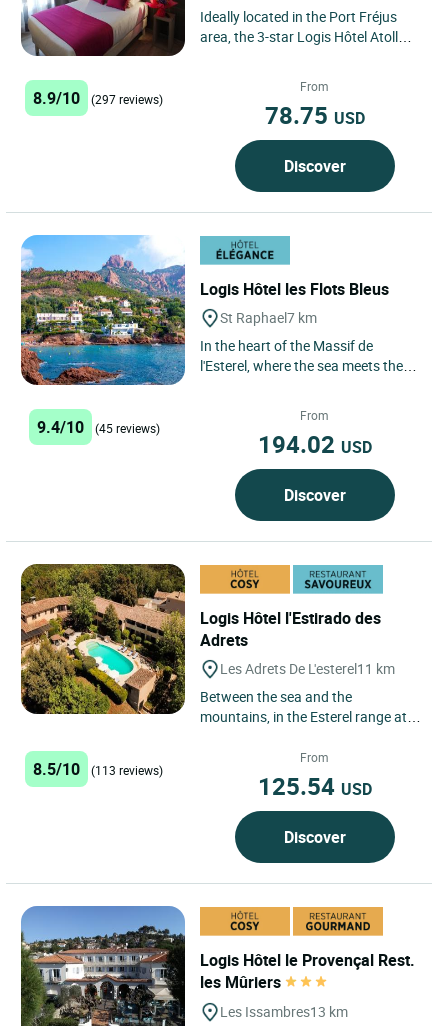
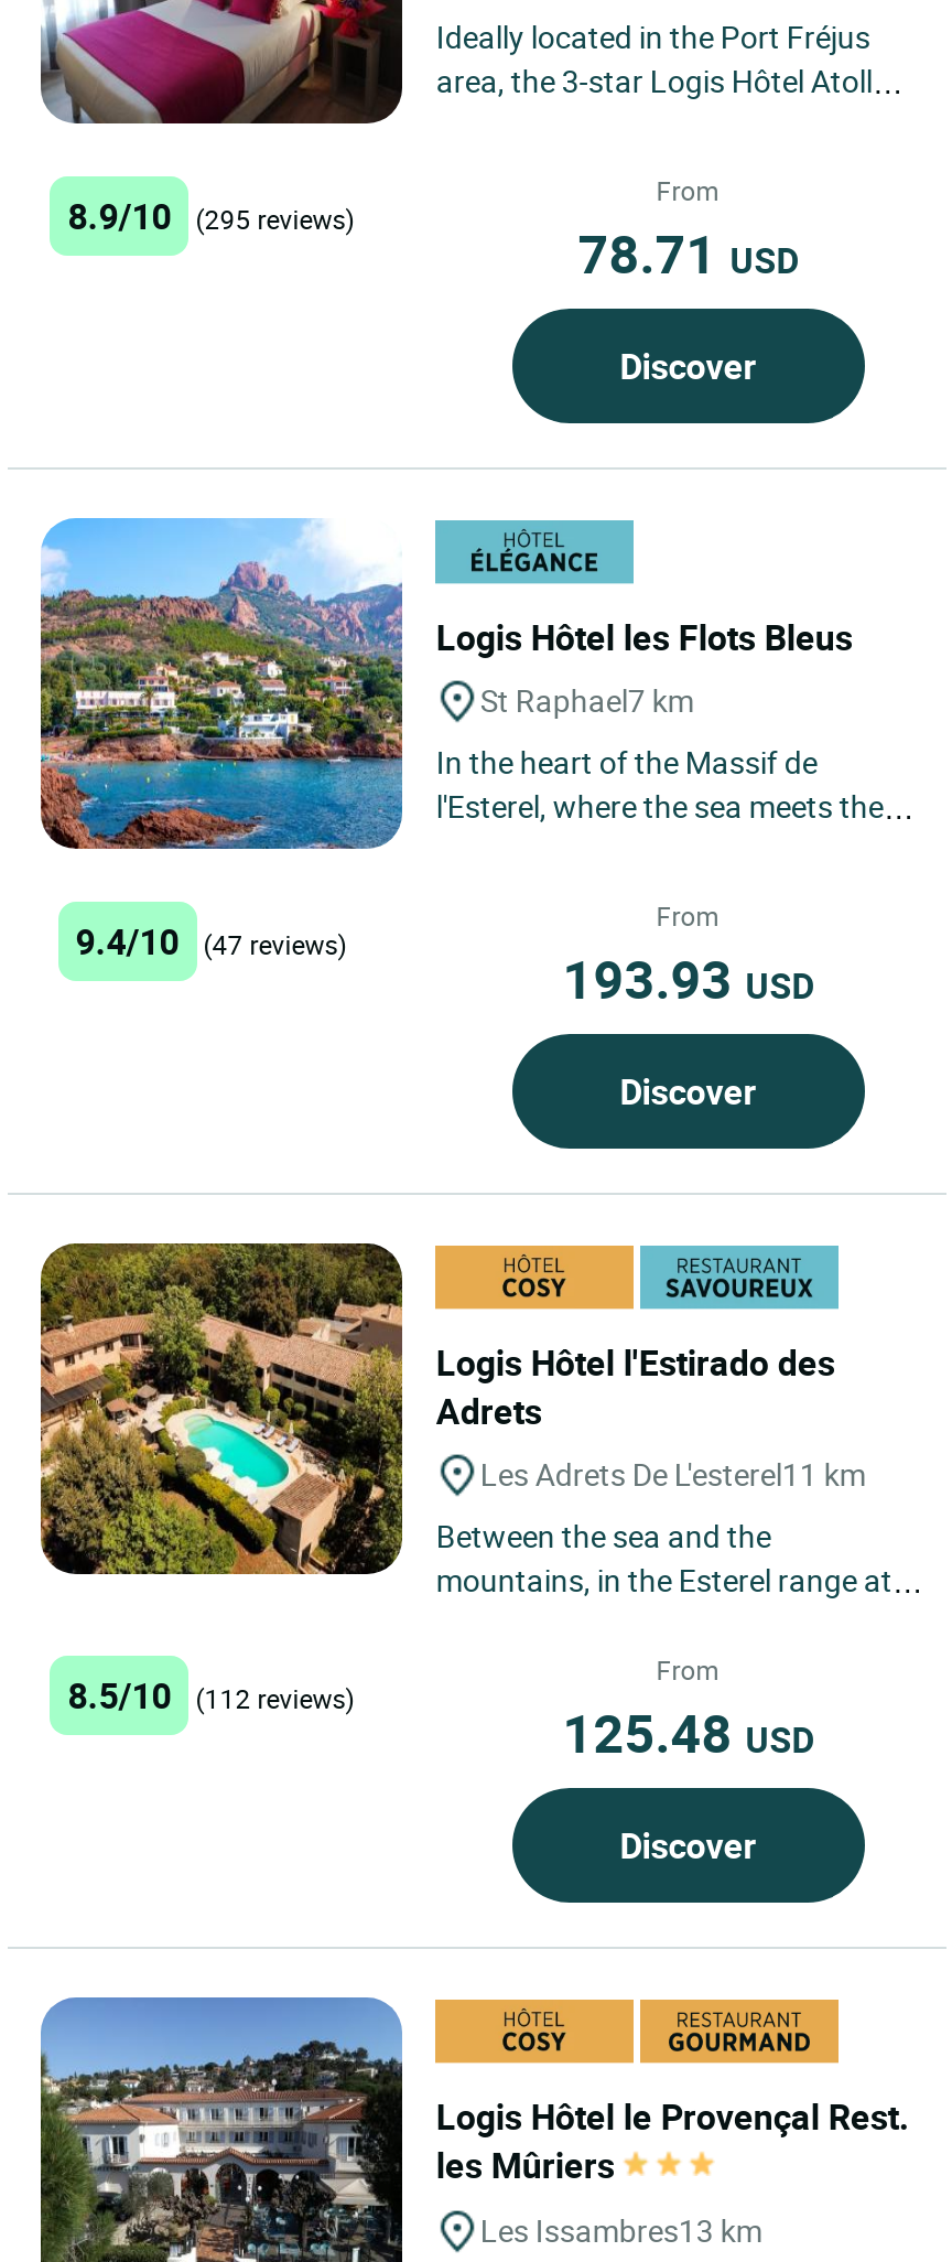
- 8.9/10 (297 reviews)
+ 8.9/10 (295 reviews)

- 78.75 USD
+ 78.71 USD

- 9.4/10 (45 reviews)
+ 9.4/10 (47 reviews)

- 194.02 USD
+ 193.93 USD

- 8.5/10 (113 reviews)
+ 8.5/10 (112 reviews)

- 125.54 USD
+ 125.48 USD
